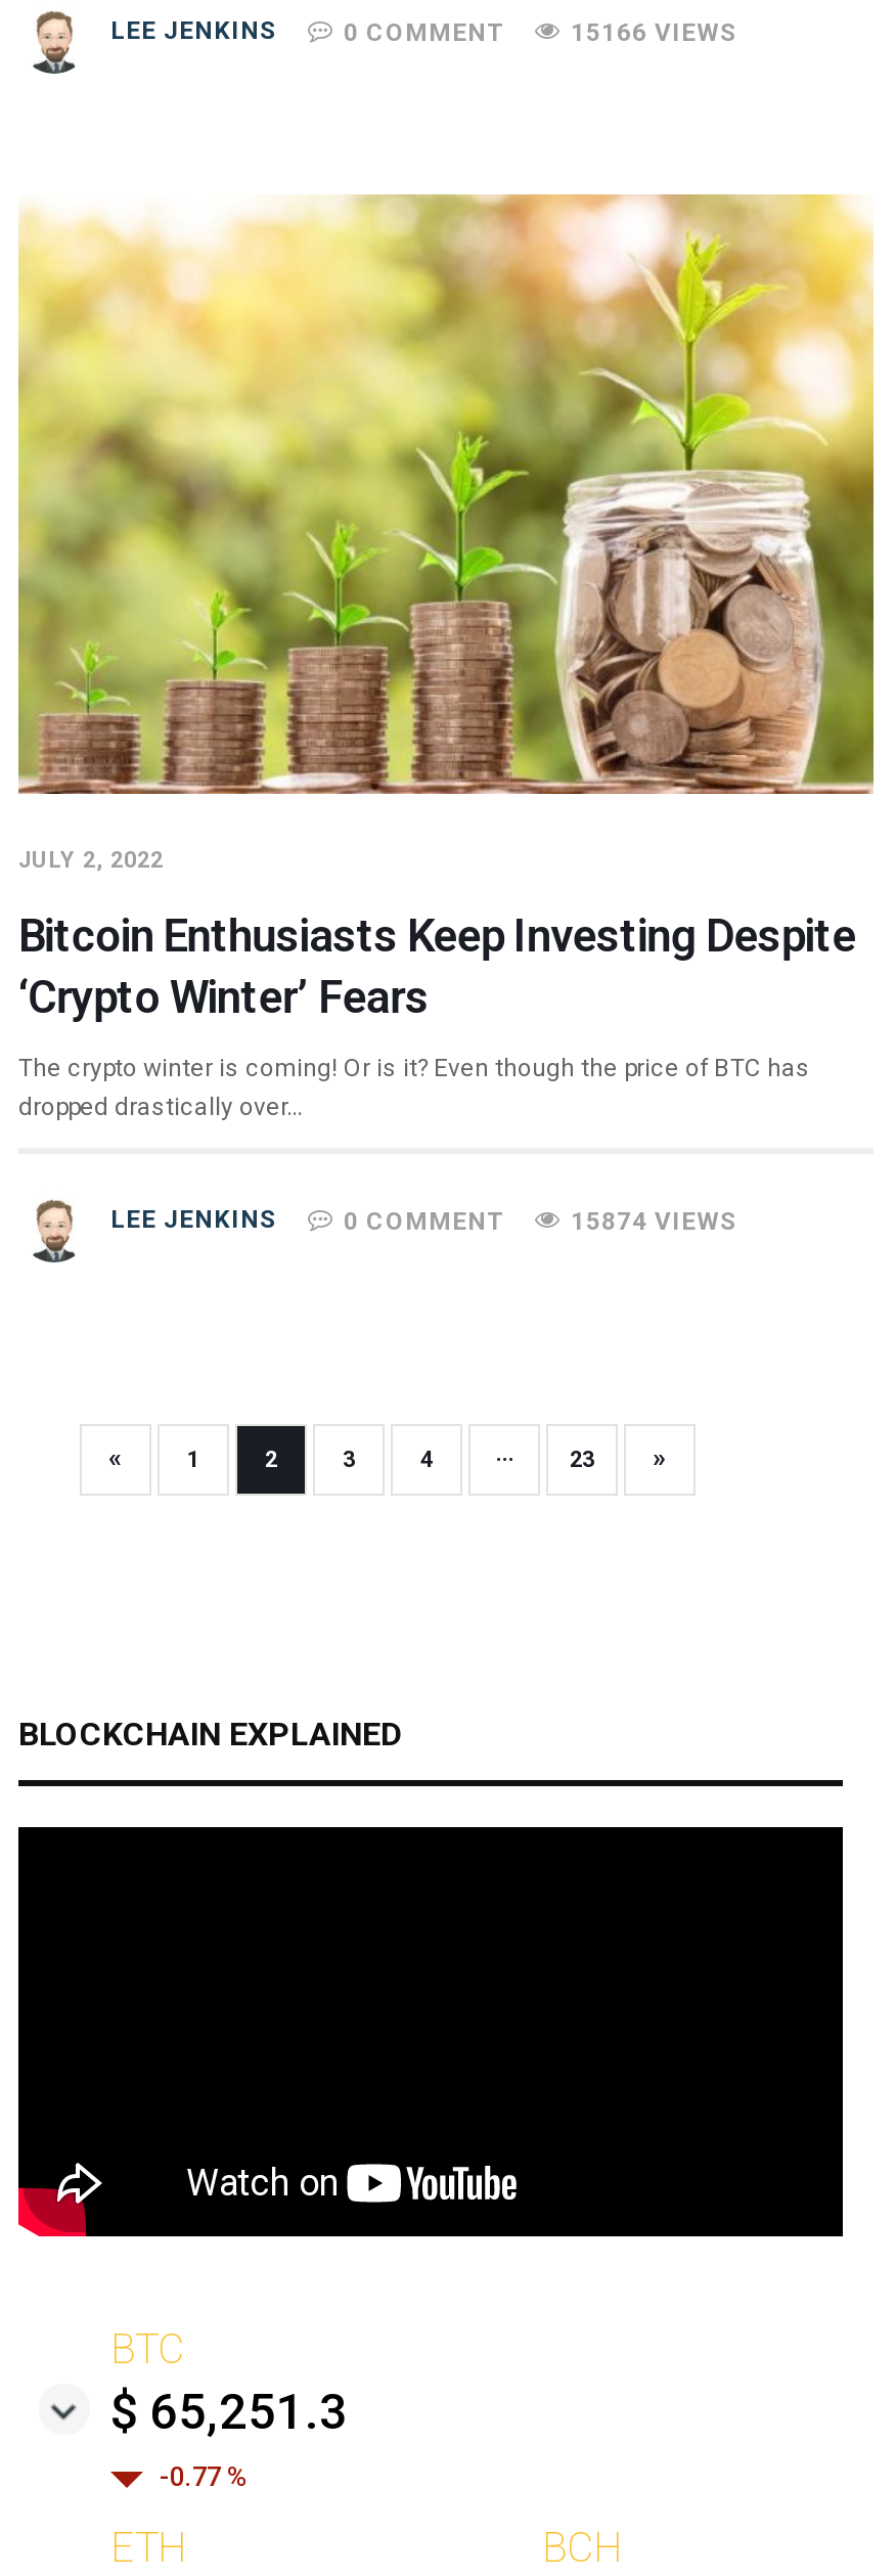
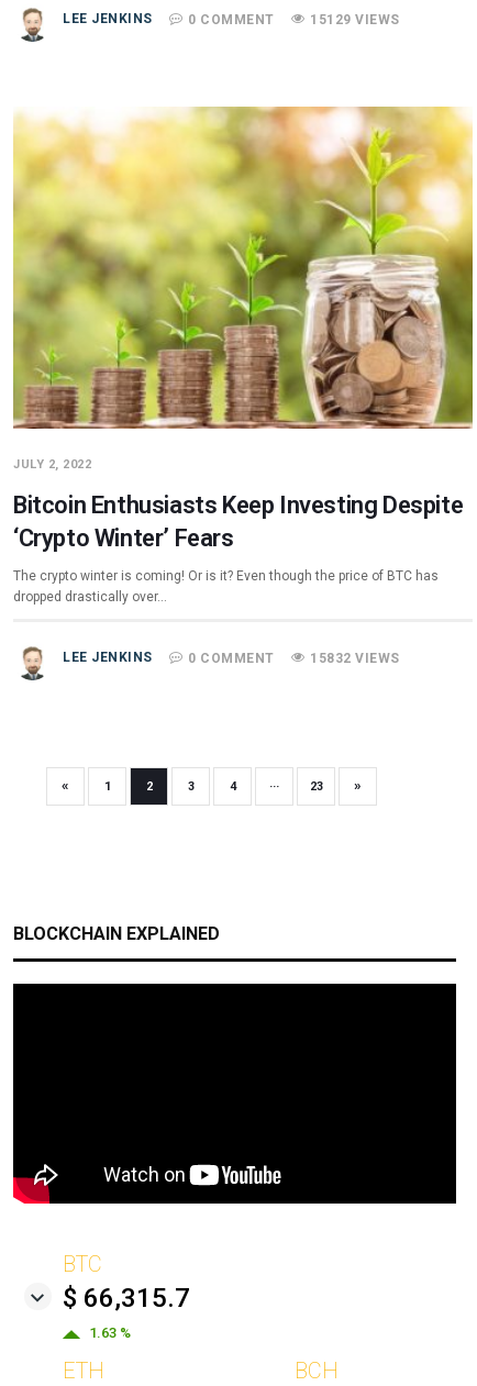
- 15166 VIEWS
+ 15129 VIEWS

- 15874 VIEWS
+ 15832 VIEWS

- $ 65,251.3
+ $ 66,315.7

- -0.77 %
+ 1.63 %
